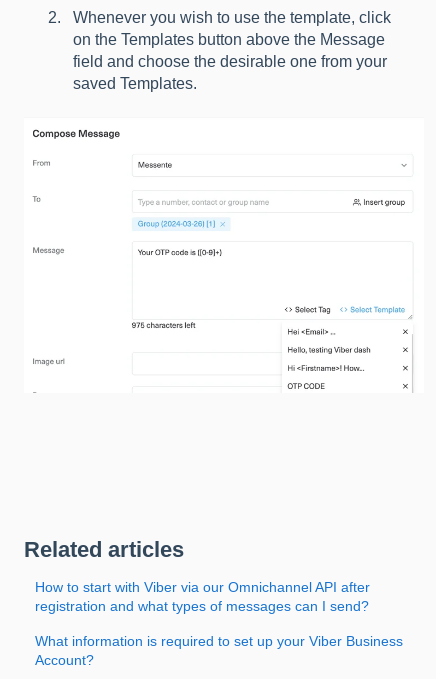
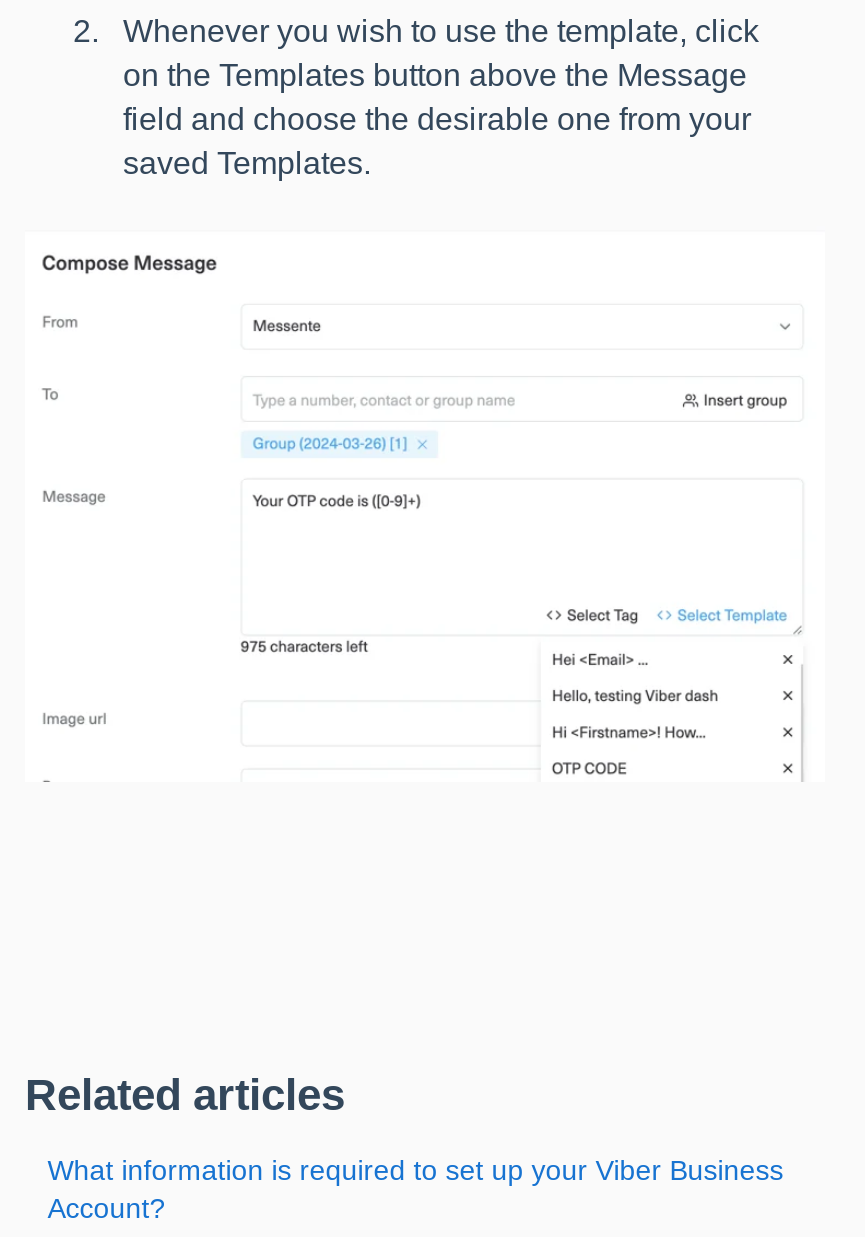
- How to start with Viber via our Omnichannel API after
- registration and what types of messages can I send?
